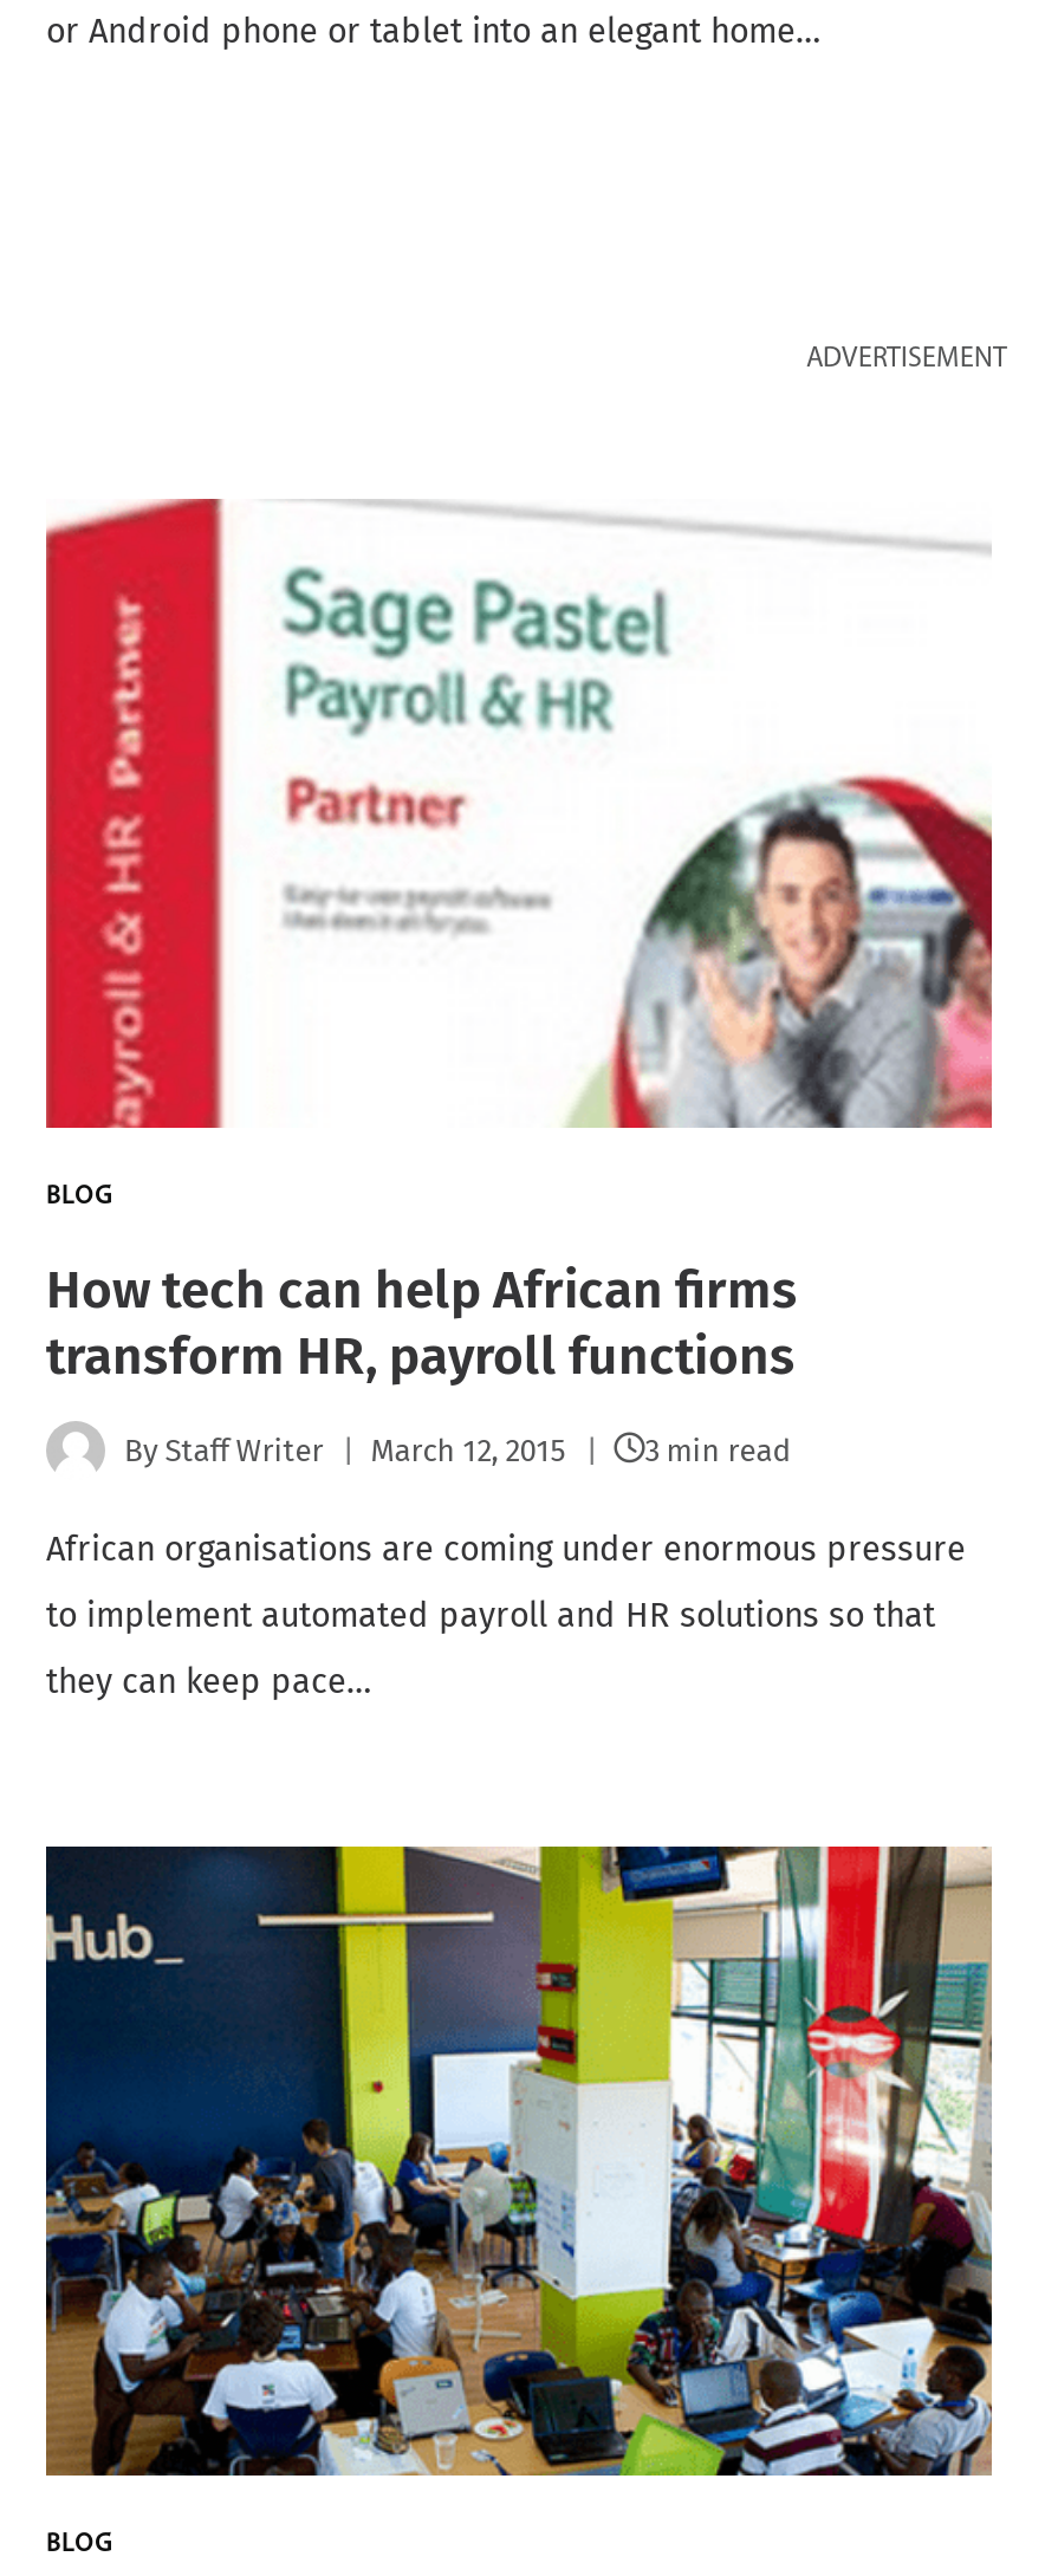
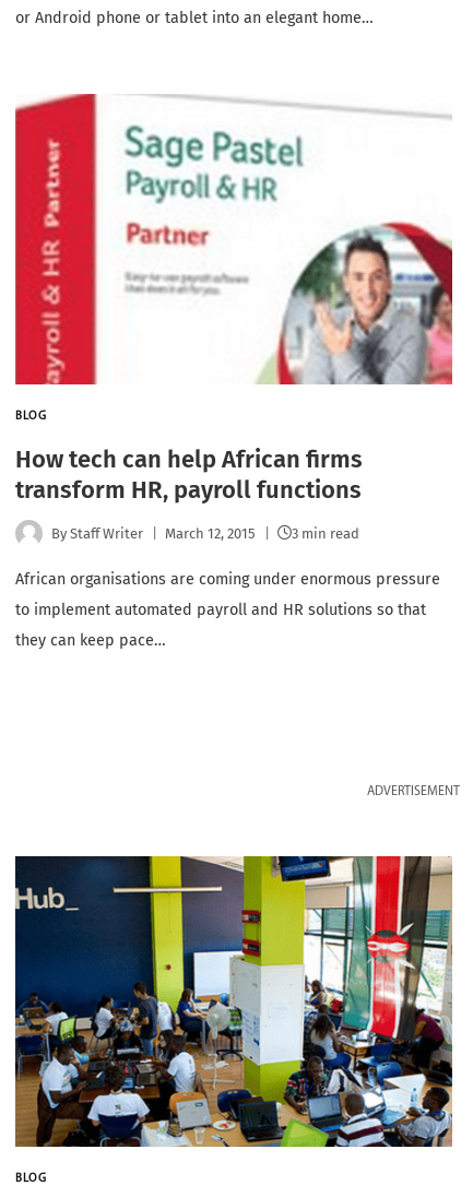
moved down: ADVERTISEMENT

moved up: [image] | BLOG | How tech can help African firms | ... | to implement automated payroll and HR solutions so that | they can keep pace…
